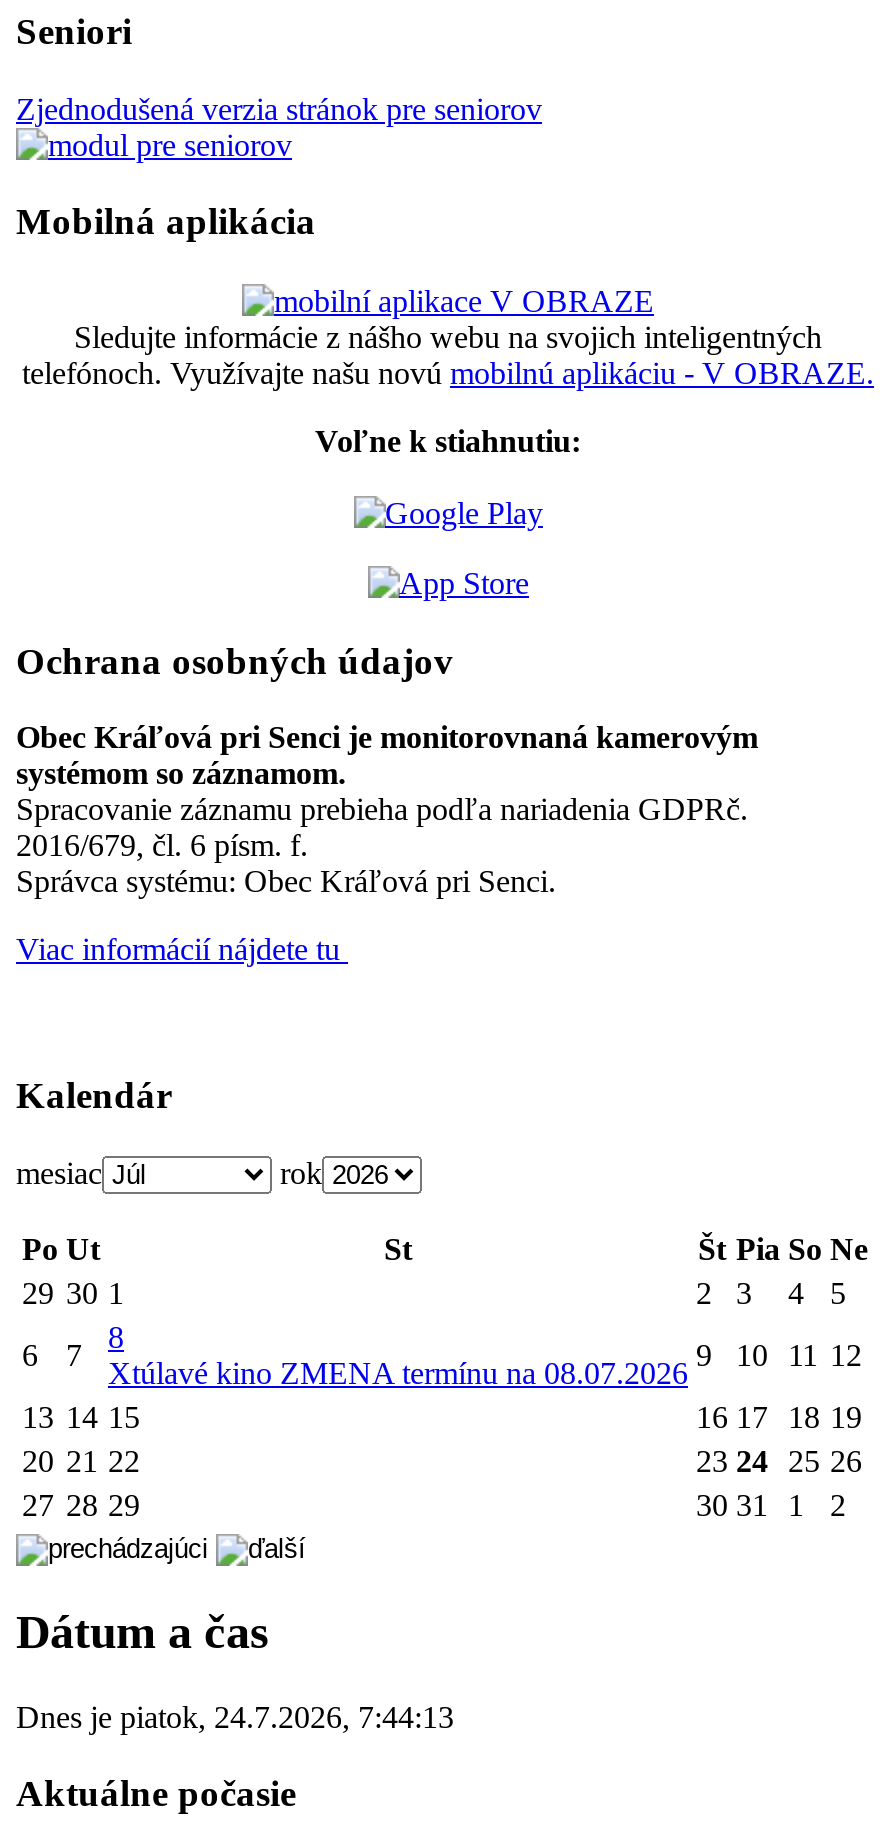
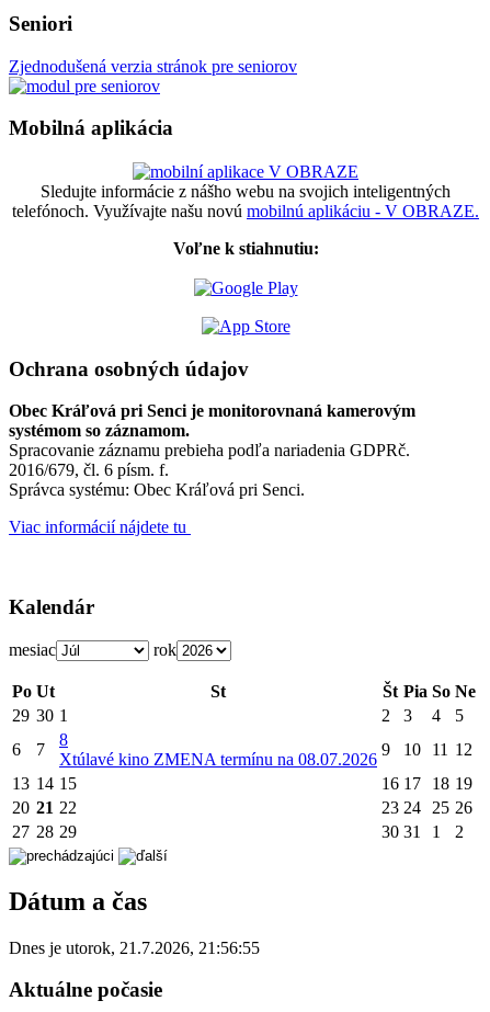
- Dnes je piatok, 24.7.2026, 7:44:13
+ Dnes je utorok, 21.7.2026, 21:56:55
